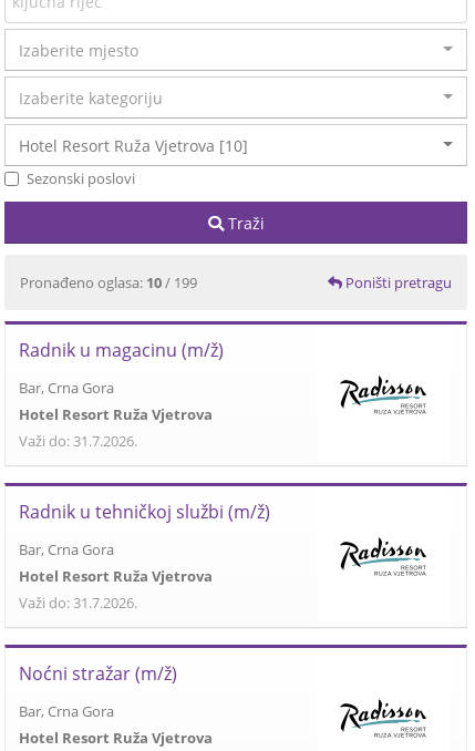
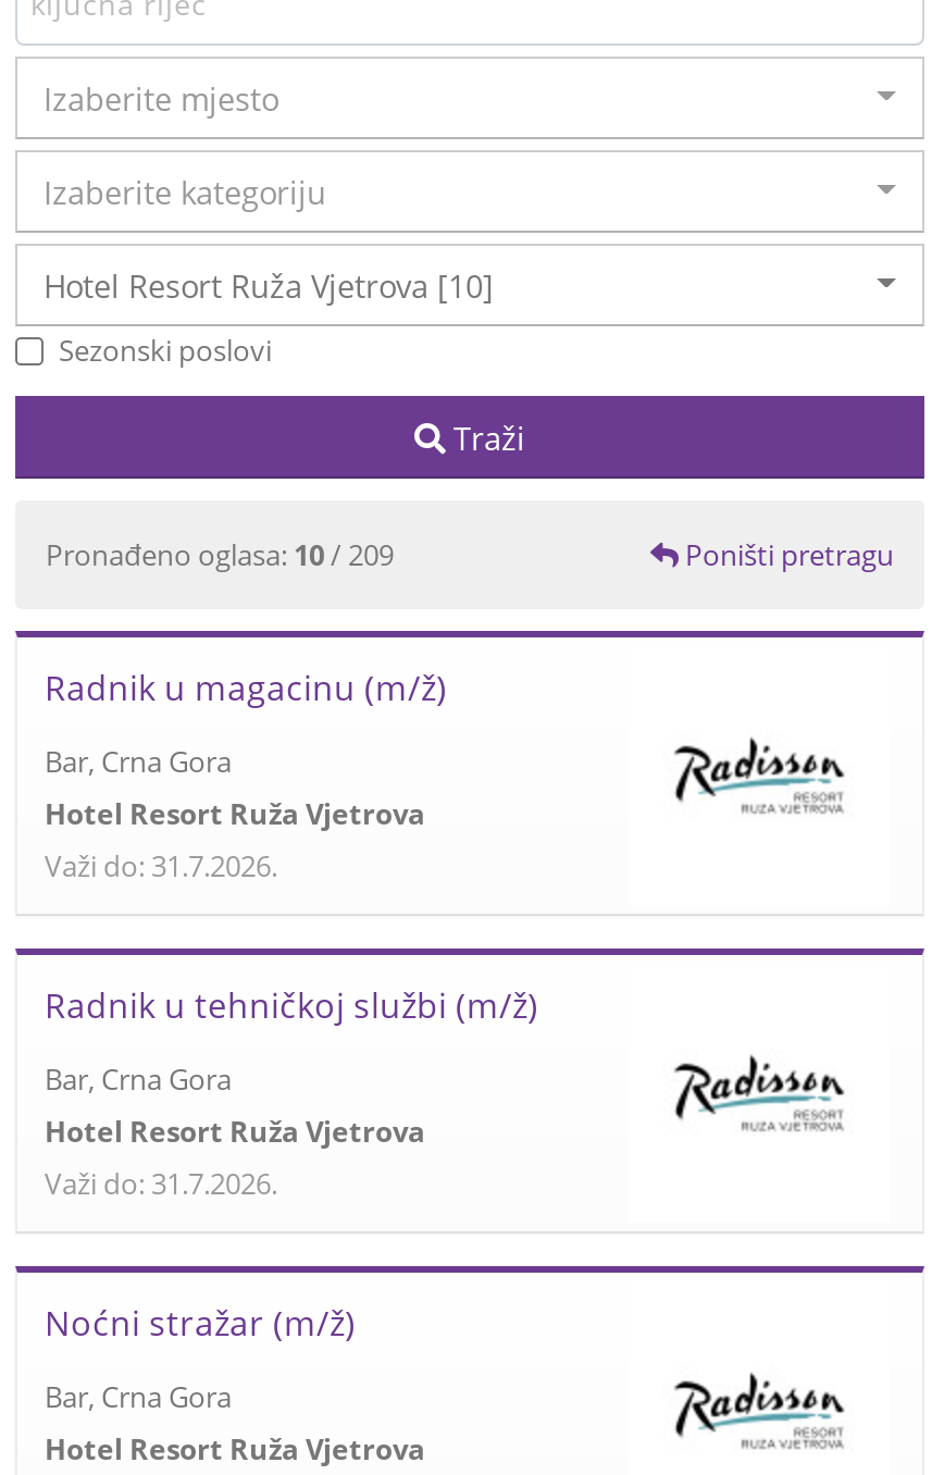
- Pronađeno oglasa: 10/ 199
+ Pronađeno oglasa: 10/ 209
